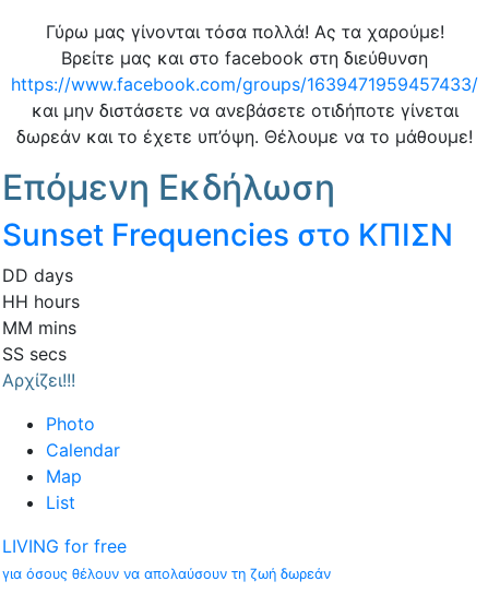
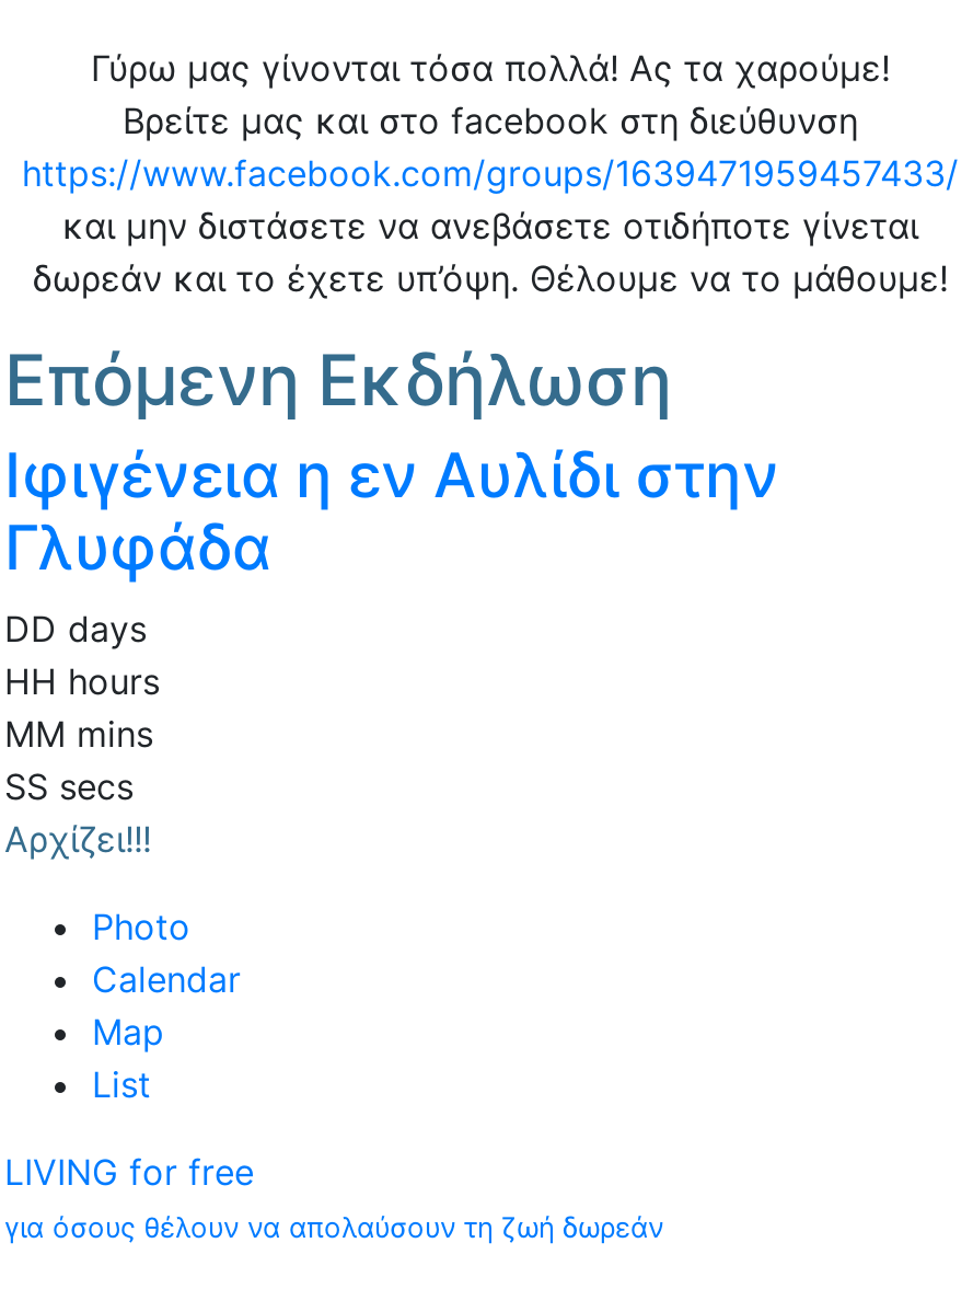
- Sunset Frequencies στο ΚΠΙΣΝ
+ Ιφιγένεια η εν Αυλίδι στην
+ Γλυφάδα
